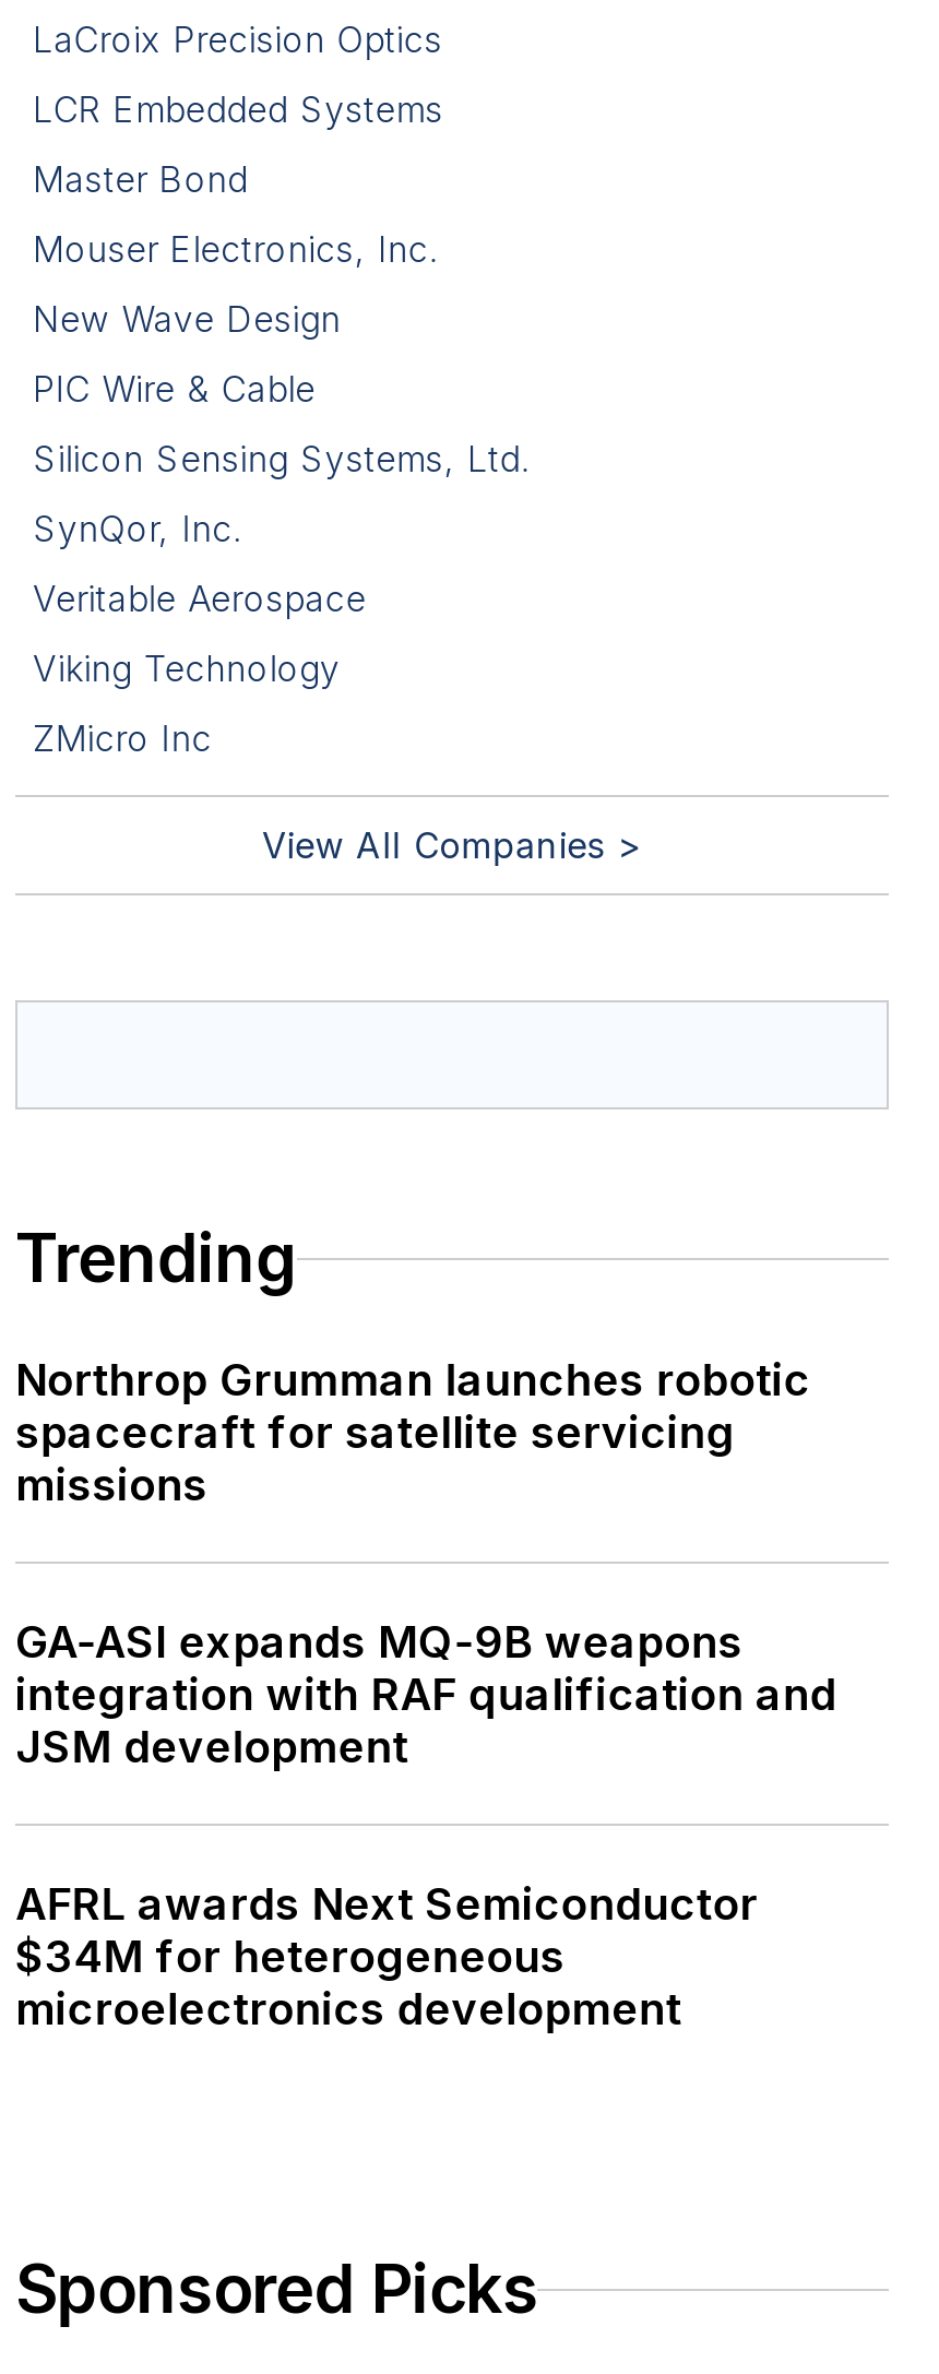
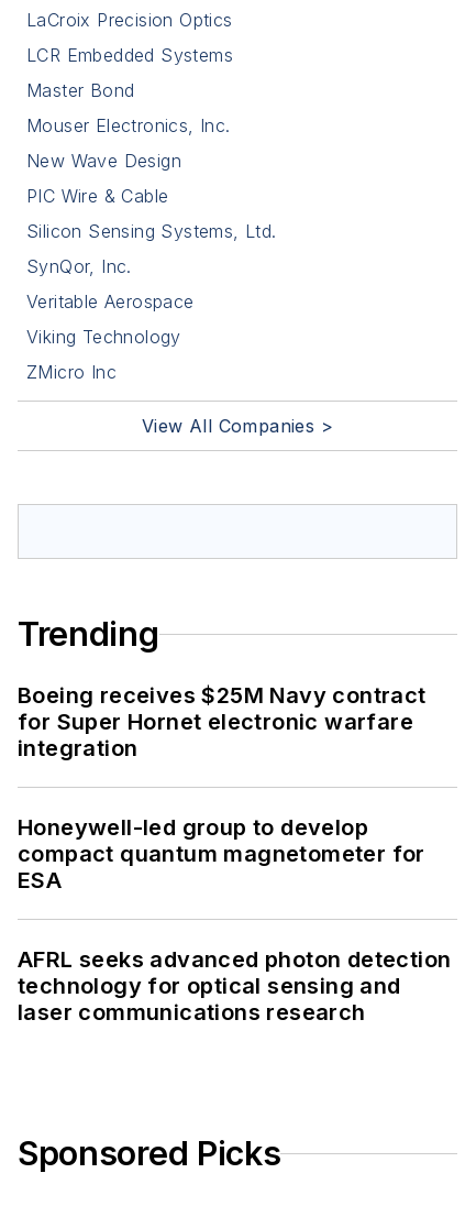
- Northrop Grumman launches robotic
- spacecraft for satellite servicing
- missions
+ Boeing receives $25M Navy contract
+ for Super Hornet electronic warfare
+ integration

- GA-ASI expands MQ-9B weapons
- integration with RAF qualification and
- JSM development
+ Honeywell-led group to develop
+ compact quantum magnetometer for
+ ESA

- AFRL awards Next Semiconductor
- $34M for heterogeneous
- microelectronics development
+ AFRL seeks advanced photon detection
+ technology for optical sensing and
+ laser communications research
